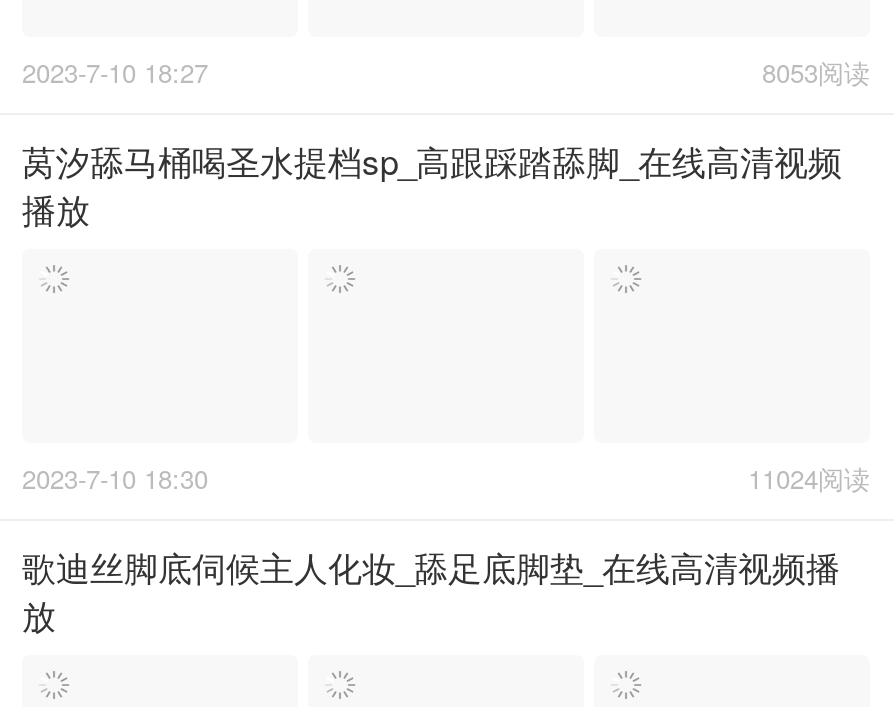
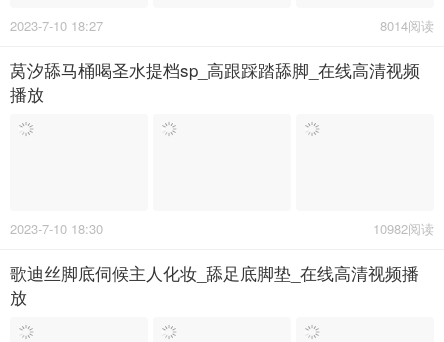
- 8053阅读
+ 8014阅读

- 11024阅读
+ 10982阅读
